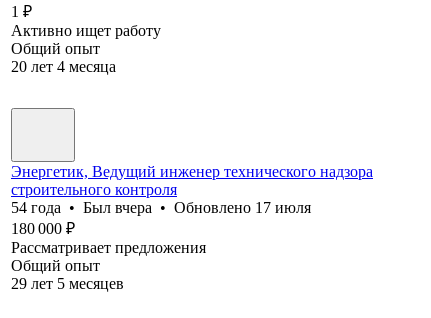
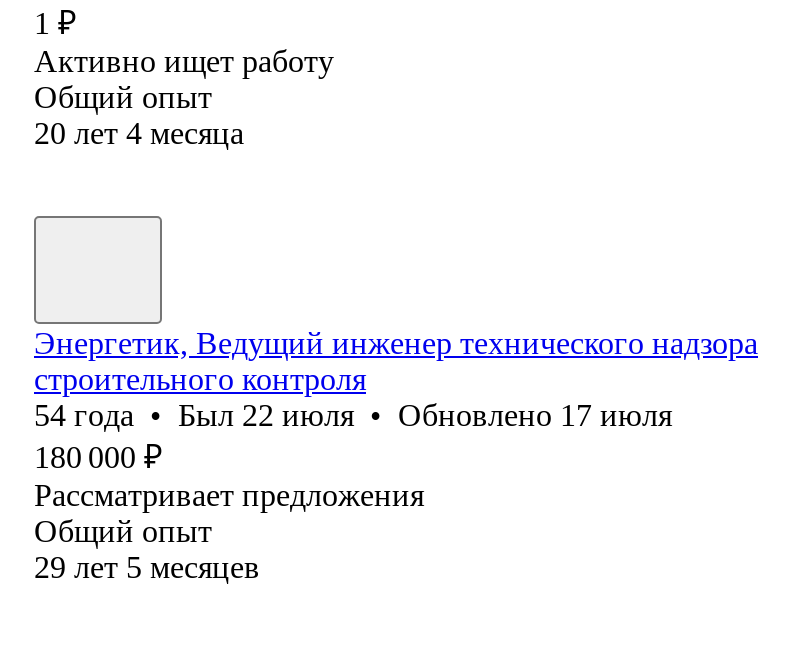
- 54 года • Был вчера • Обновлено 17 июля
+ 54 года • Был 22 июля • Обновлено 17 июля
